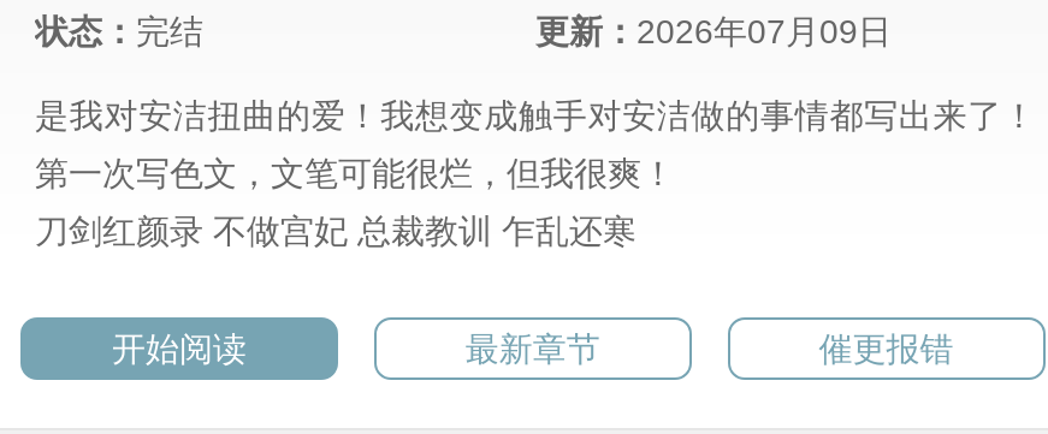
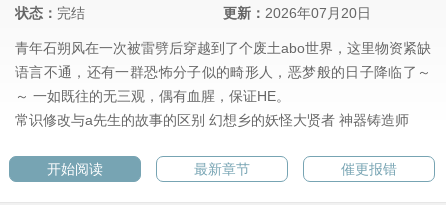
- 更新：2026年07月09日
- 是我对安洁扭曲的爱！我想变成触手对安洁做的事情都写出来了！
- 第一次写色文，文笔可能很烂，但我很爽！
- 刀剑红颜录 不做宫妃 总裁教训 乍乱还寒
+ 更新：2026年07月20日
+ 青年石朔风在一次被雷劈后穿越到了个废土abo世界，这里物资紧缺
+ 语言不通，还有一群恐怖分子似的畸形人，恶梦般的日子降临了～
+ ～ 一如既往的无三观，偶有血腥，保证HE。
+ 常识修改与a先生的故事的区别 幻想乡的妖怪大贤者 神器铸造师
